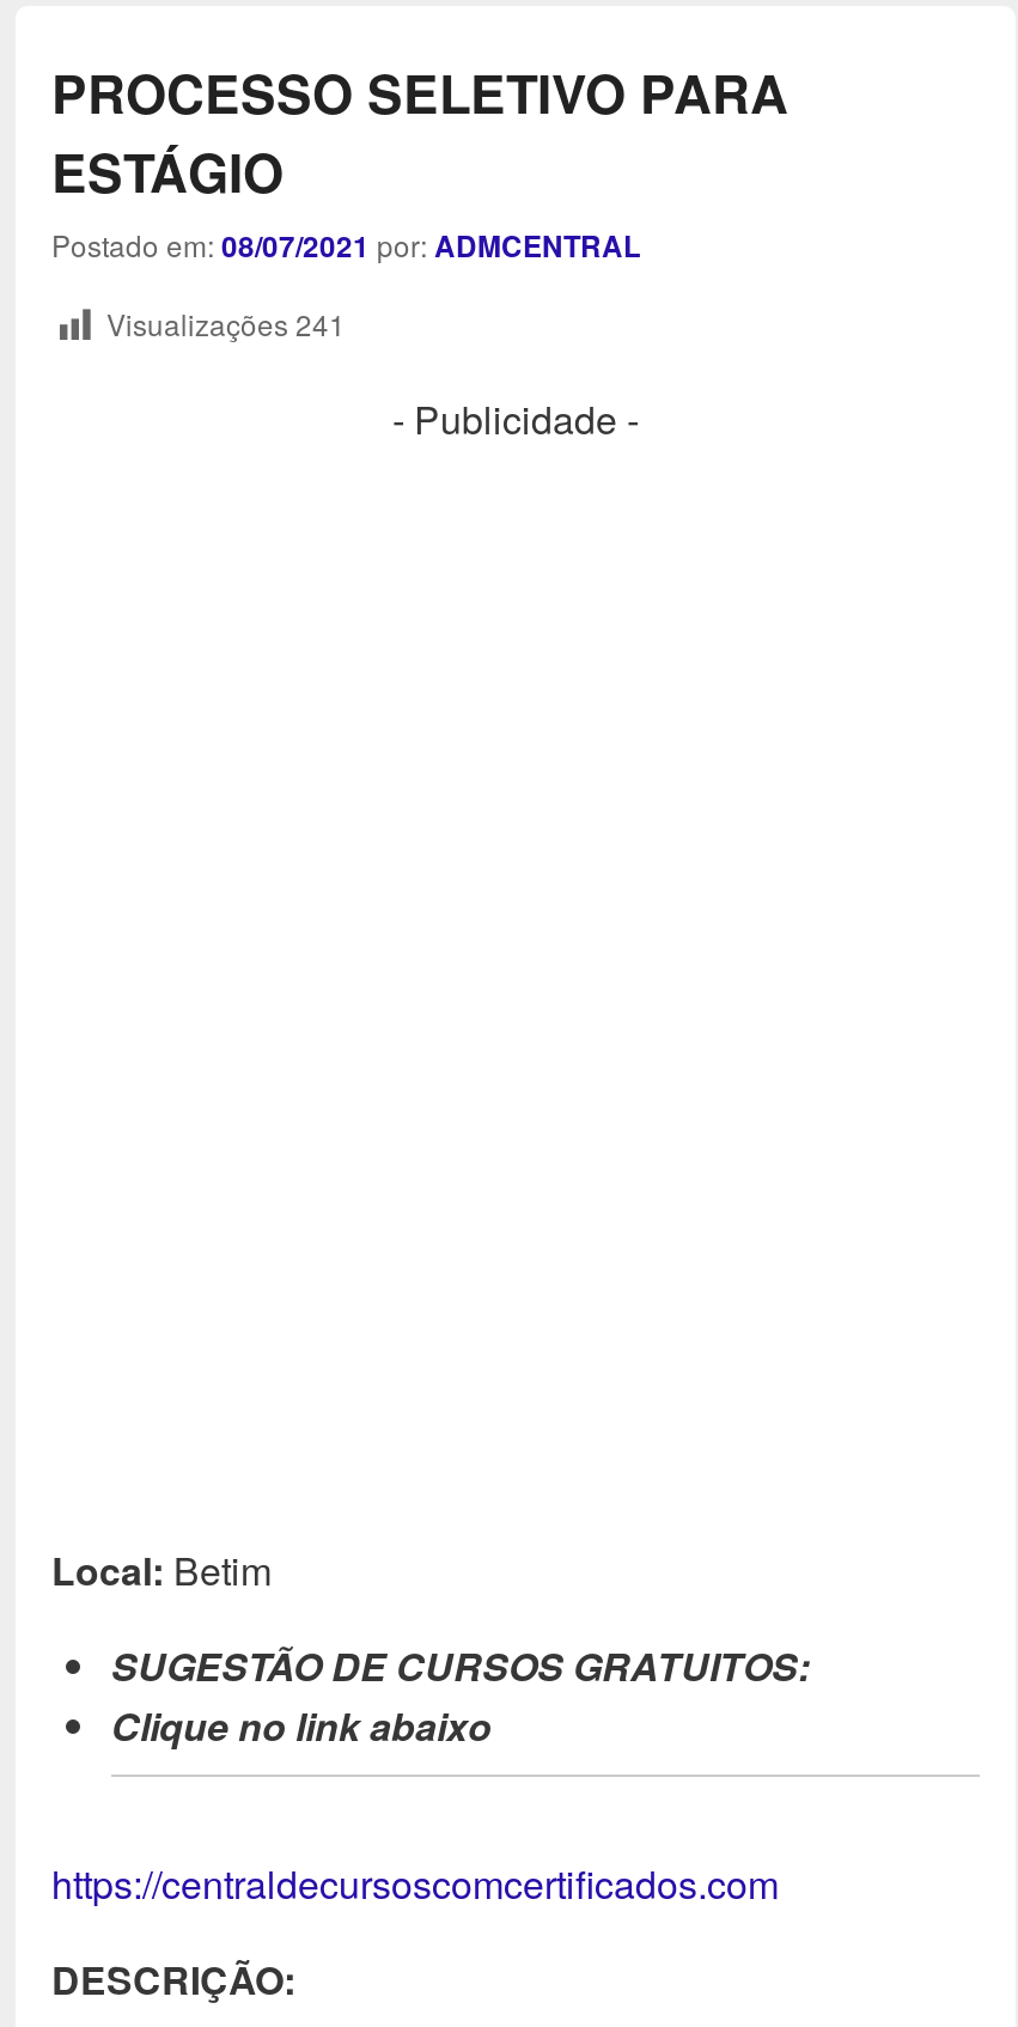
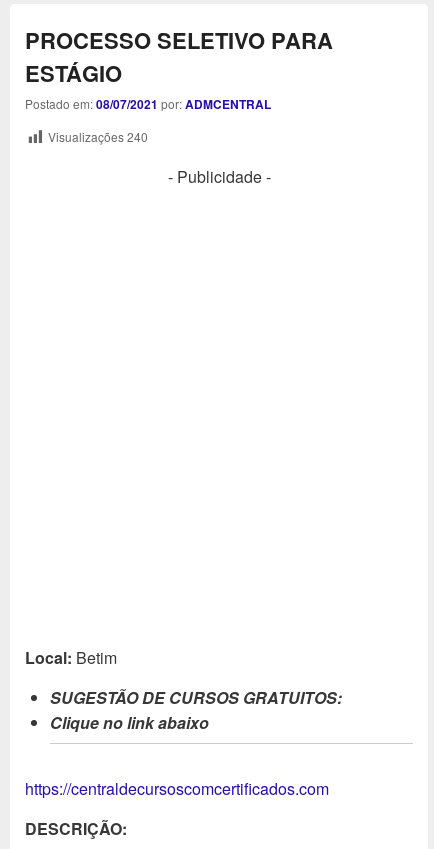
- Visualizações 241
+ Visualizações 240
